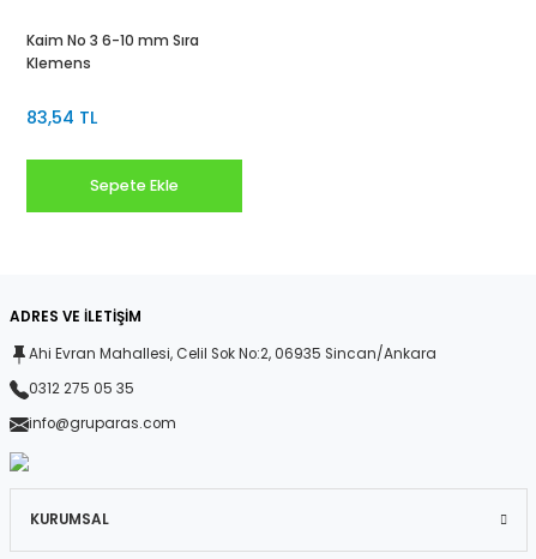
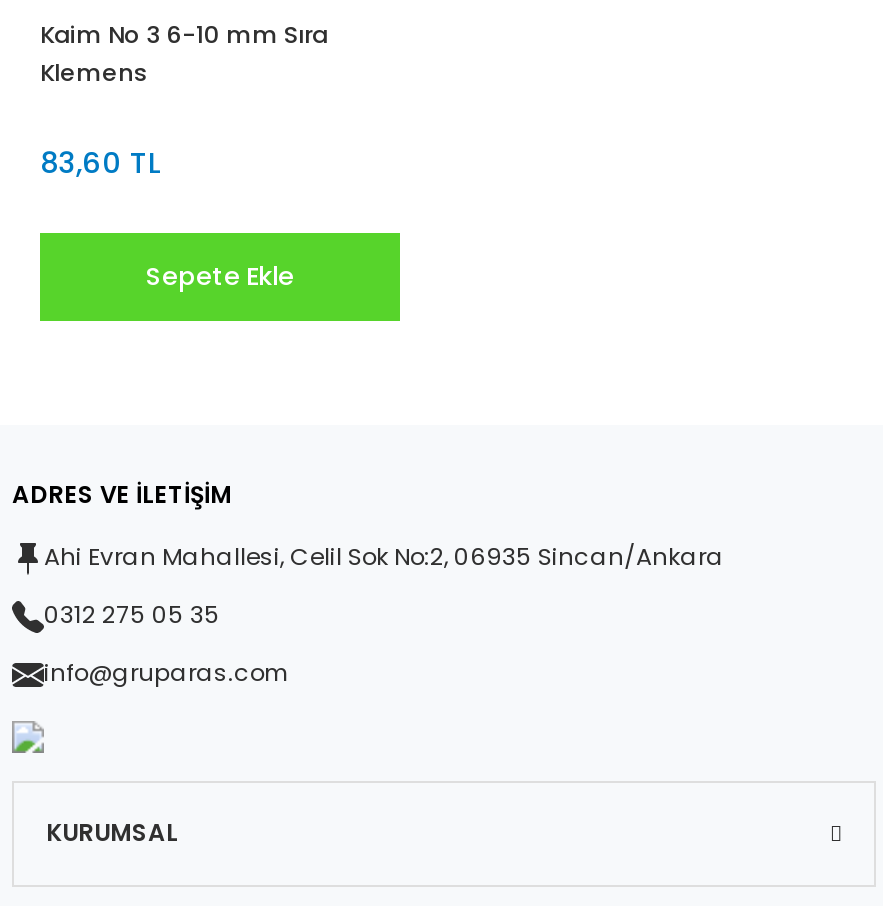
- 83,54 TL
+ 83,60 TL
